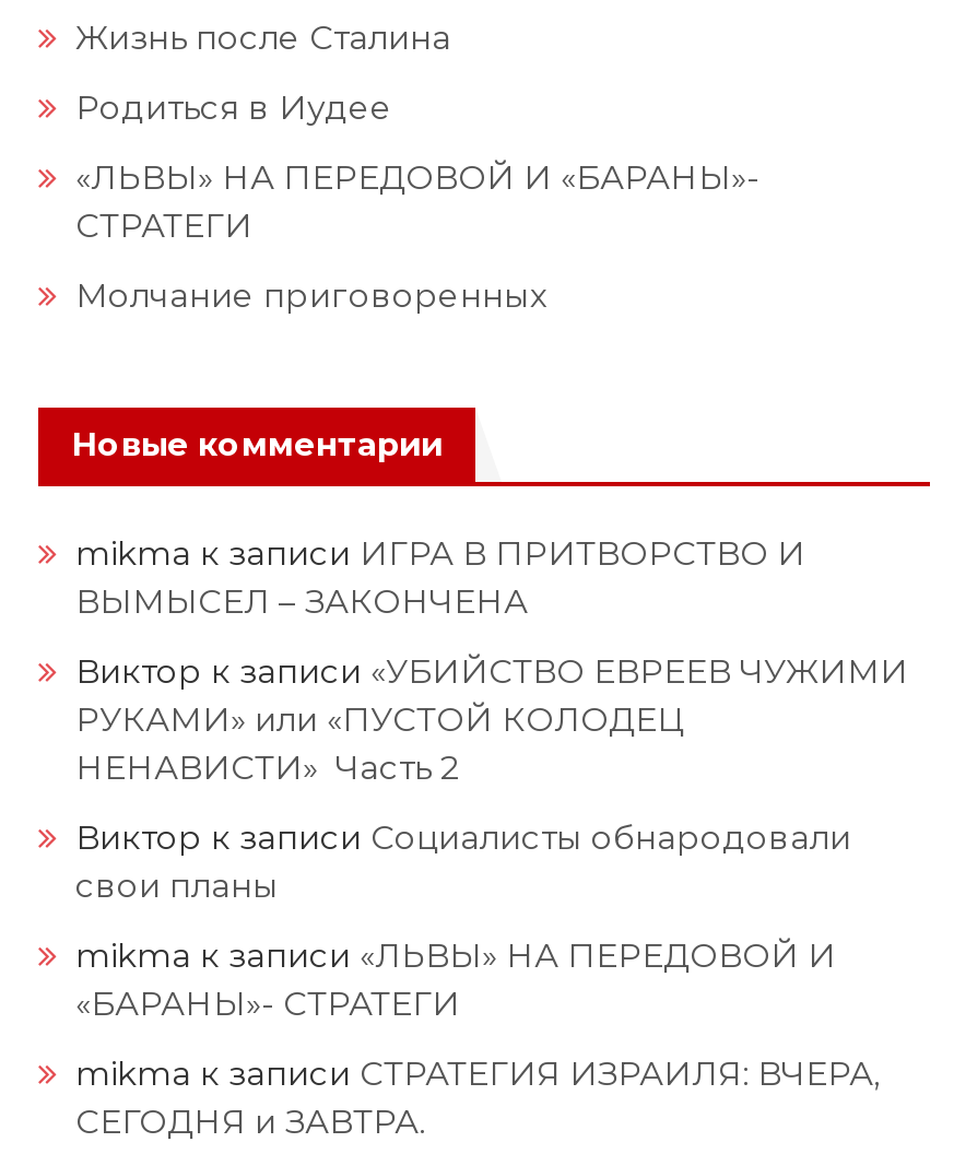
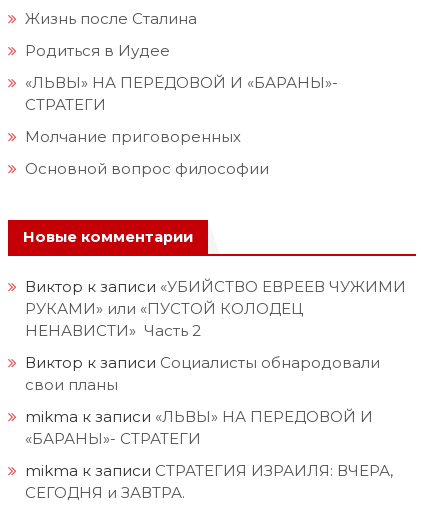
+ Основной вопрос философии

moved down: Новые комментарии

- mikma к записи ИГРА В ПРИТВОРСТВО И
- ВЫМЫСЕЛ – ЗАКОНЧЕНА
